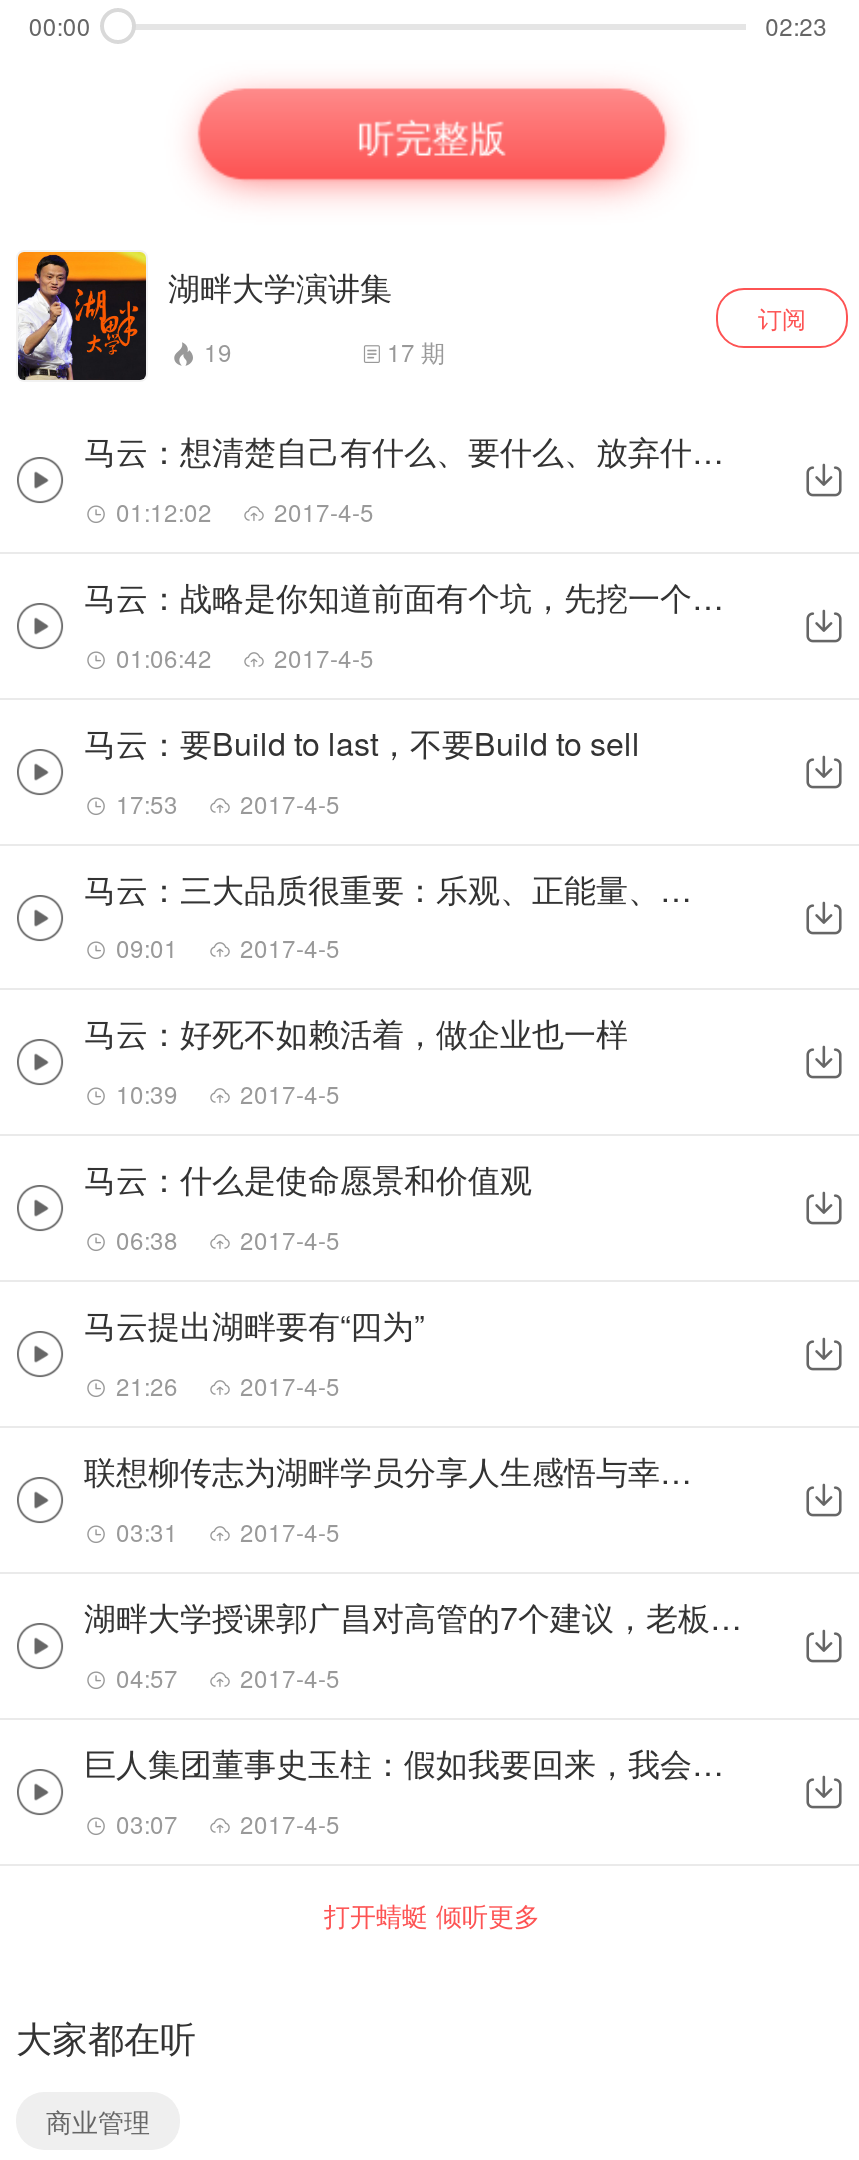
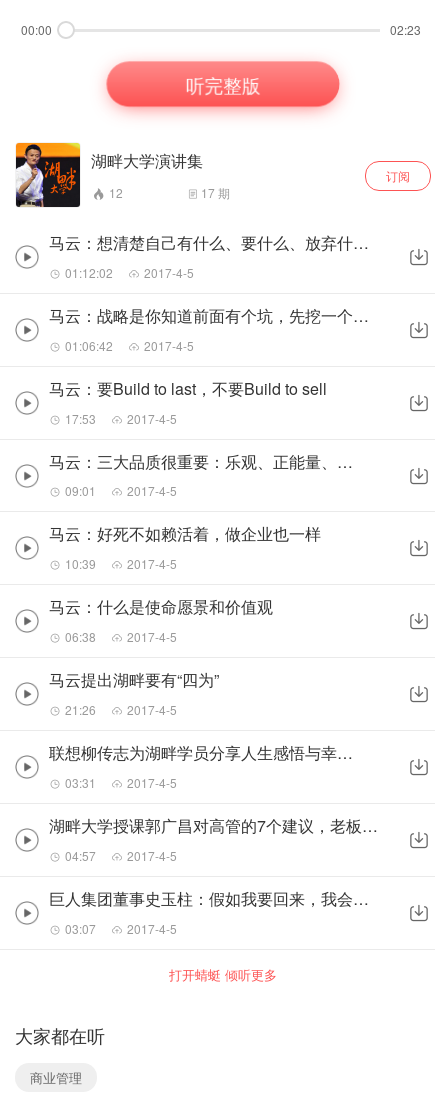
- 19
+ 12
